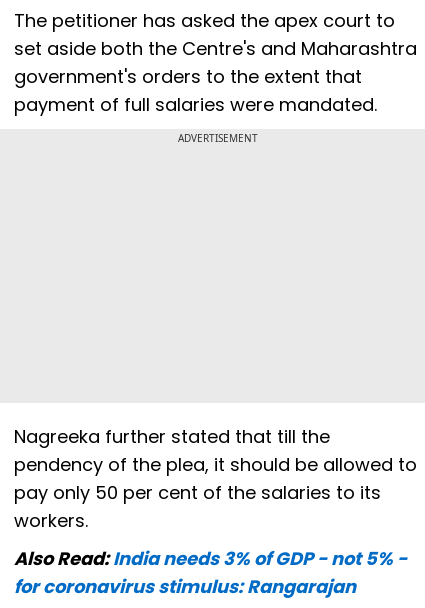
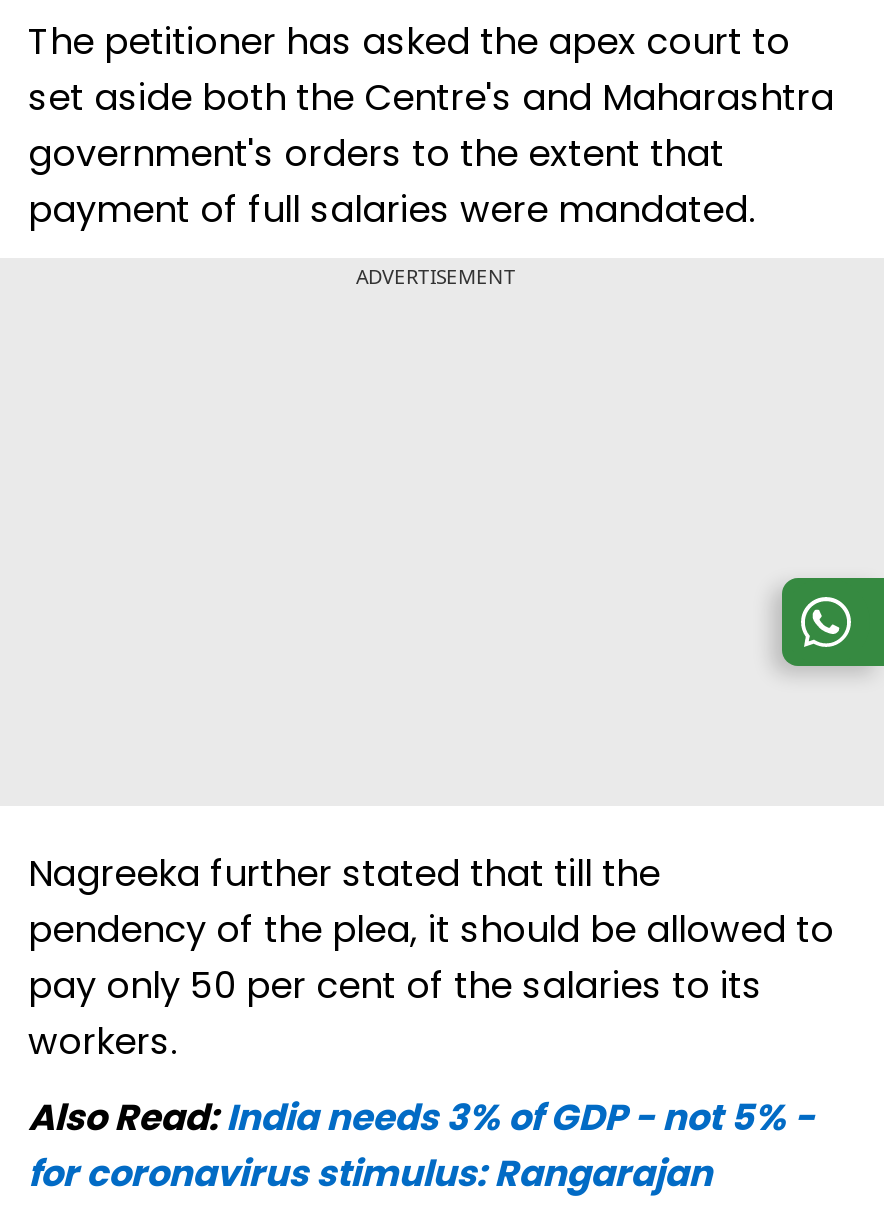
+ [image]
